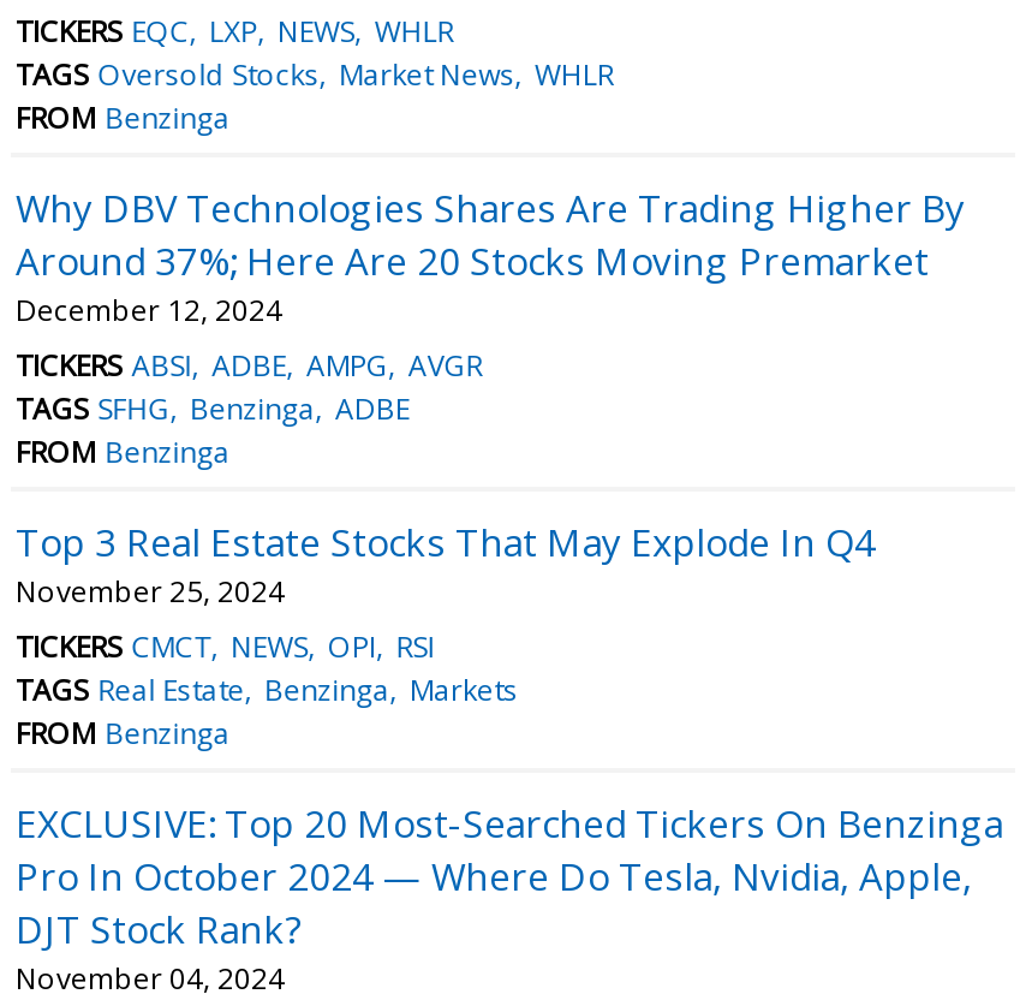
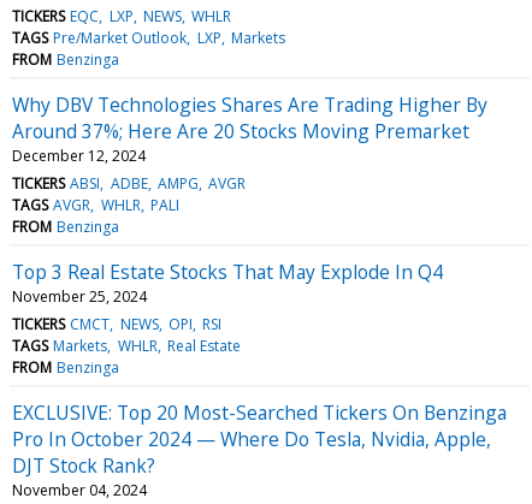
- TAGS Oversold Stocks Market News WHLR
+ TAGS Pre/Market Outlook LXP Markets

- TAGS SFHG Benzinga ADBE
+ TAGS AVGR WHLR PALI

- TAGS Real Estate Benzinga Markets
+ TAGS Markets WHLR Real Estate
